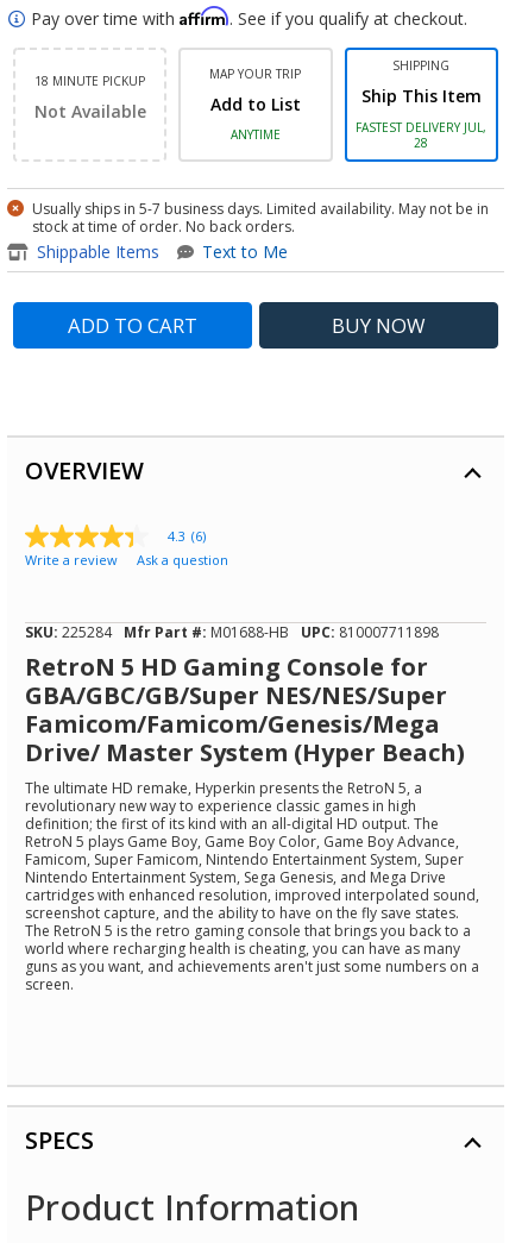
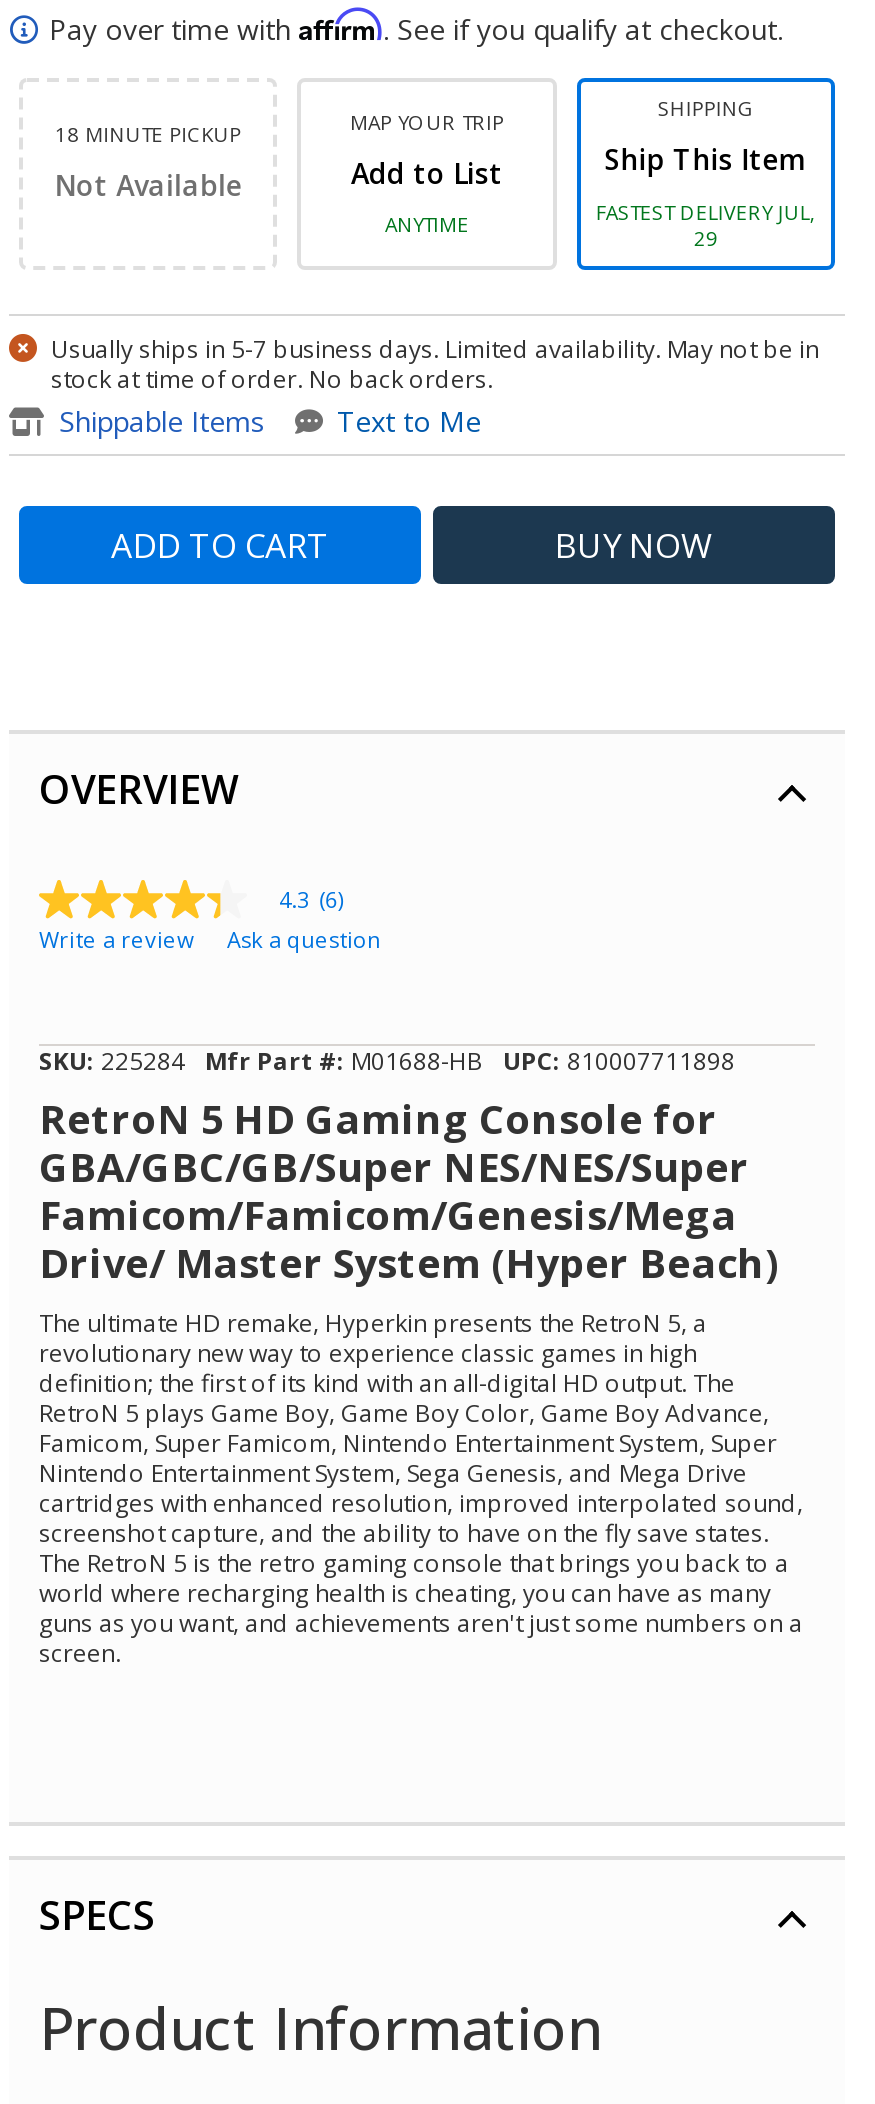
- 28
+ 29
